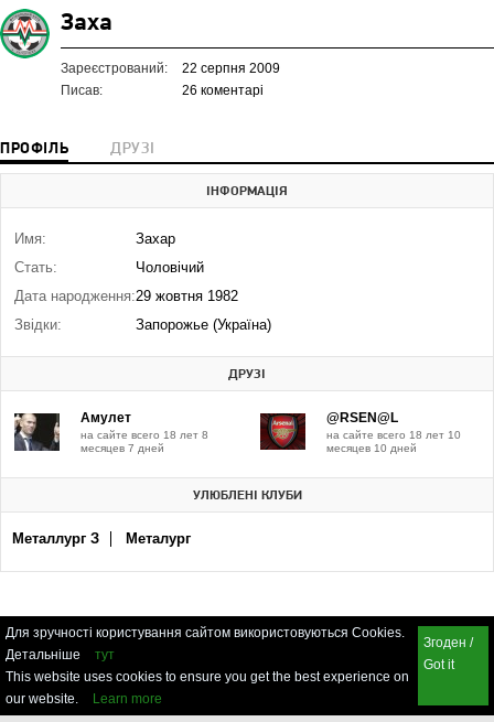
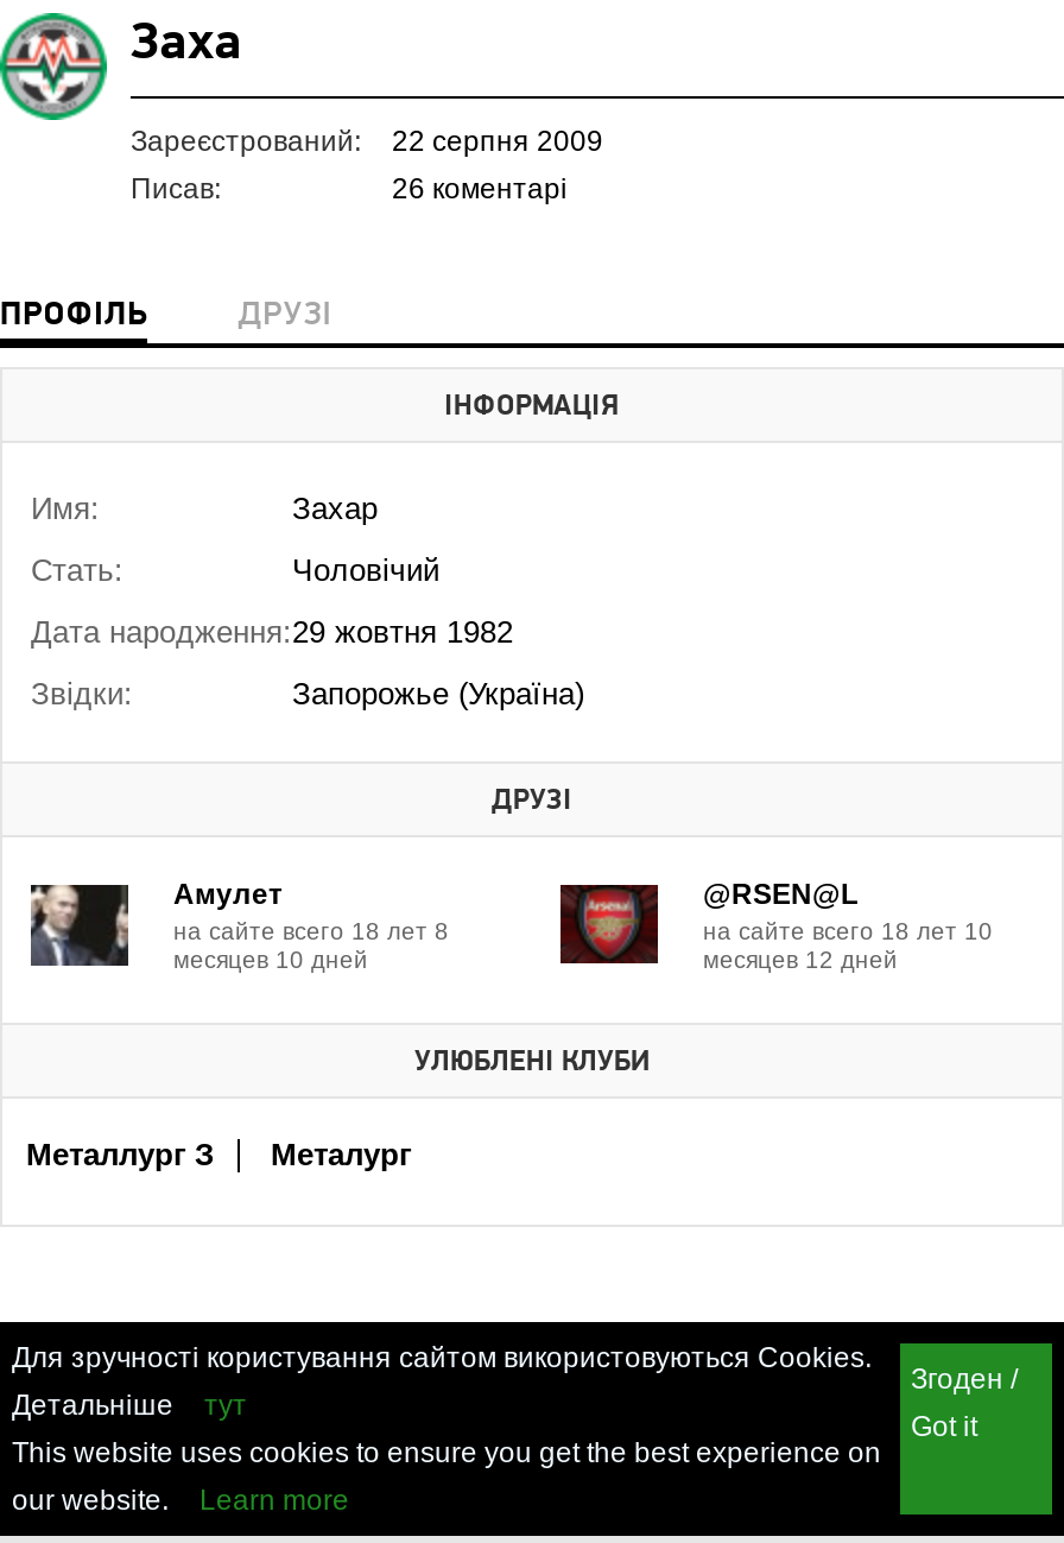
- месяцев 7 дней
+ месяцев 10 дней

- месяцев 10 дней
+ месяцев 12 дней
